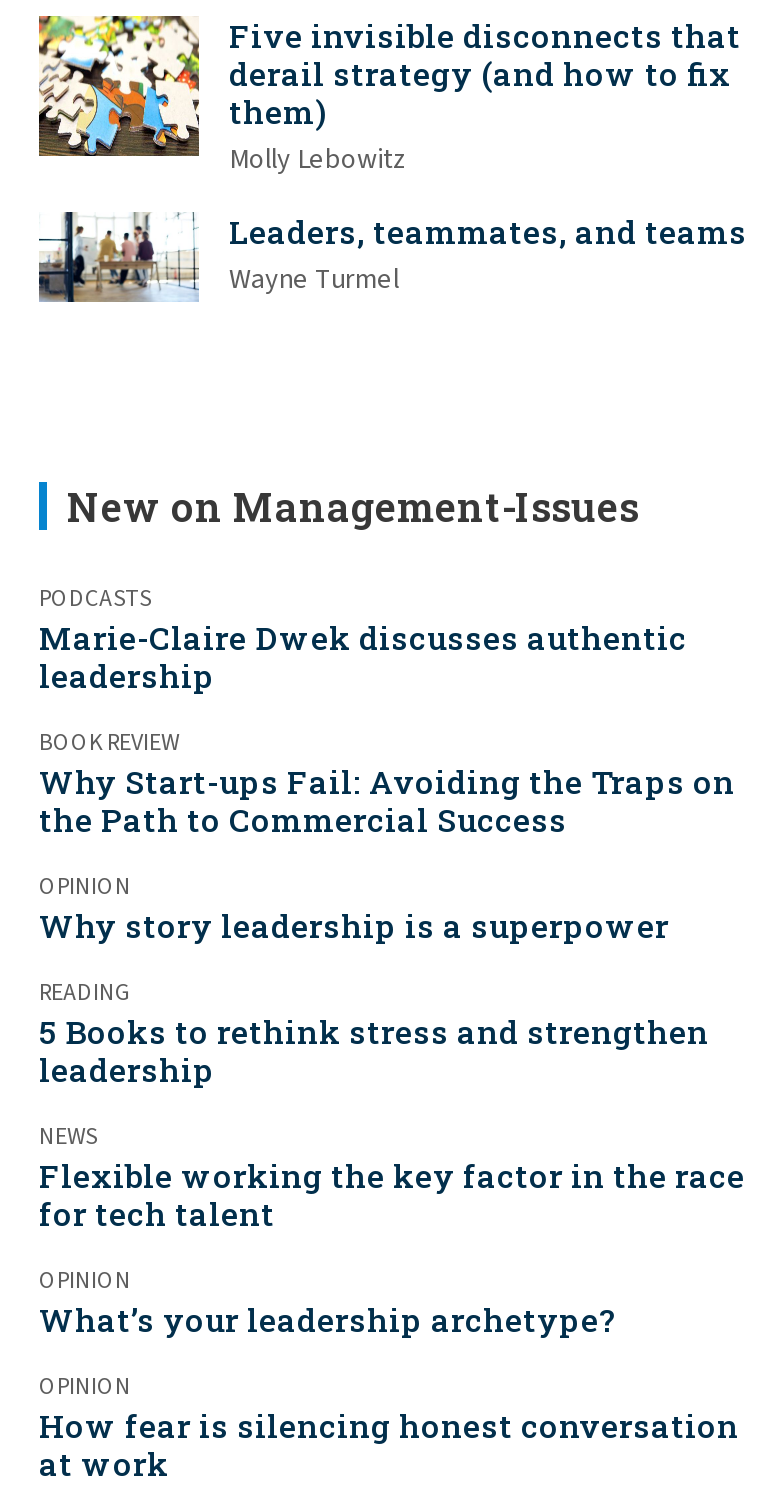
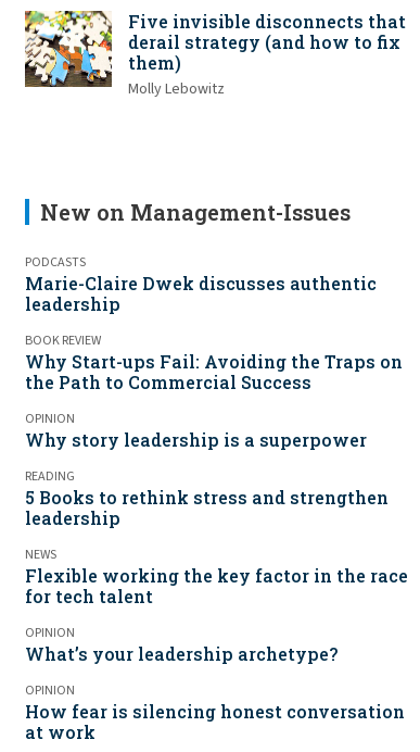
- [image]
- Leaders, teammates, and teams
- Wayne Turmel
